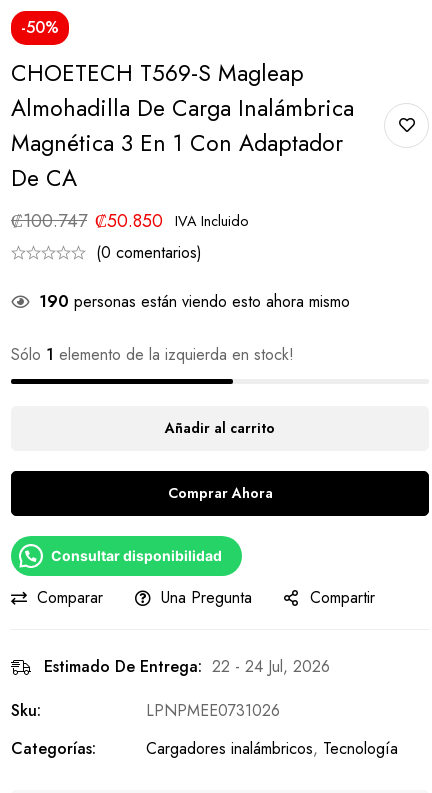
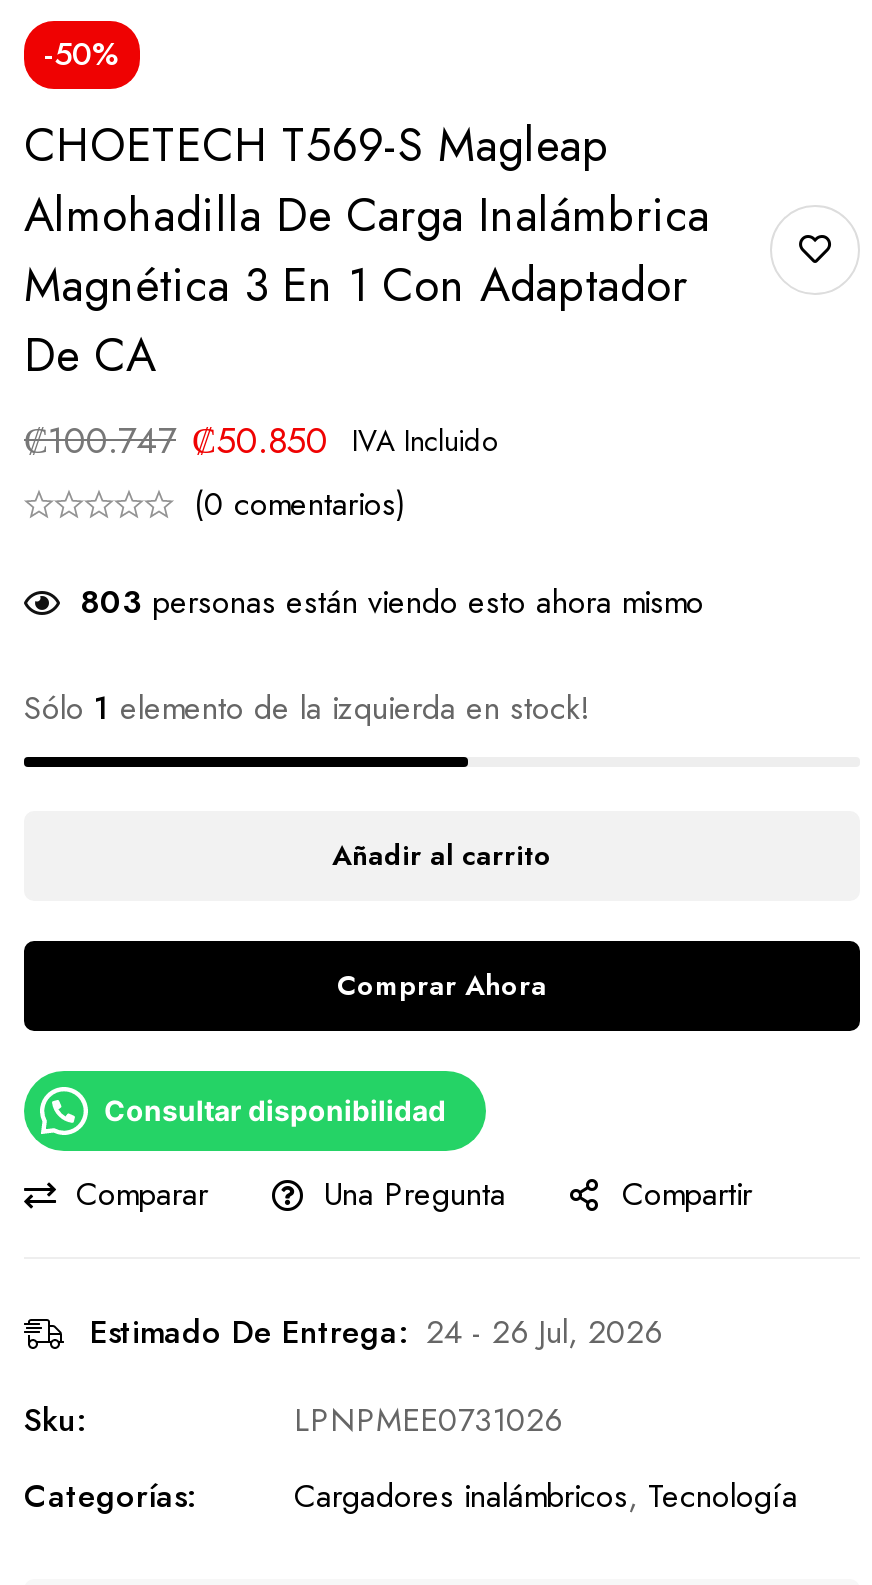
- 190 personas están viendo esto ahora mismo
+ 803 personas están viendo esto ahora mismo

- Estimado De Entrega: 22 - 24 Jul, 2026
+ Estimado De Entrega: 24 - 26 Jul, 2026
